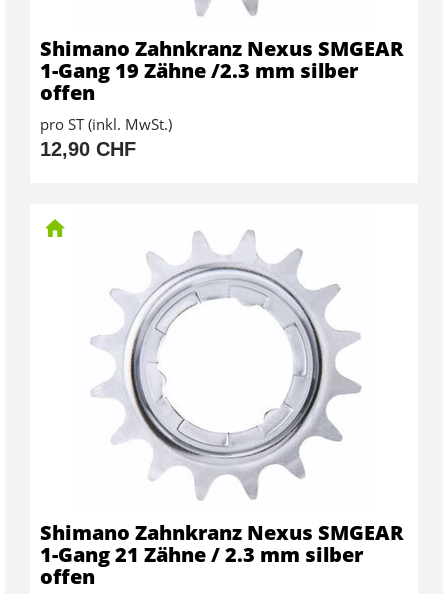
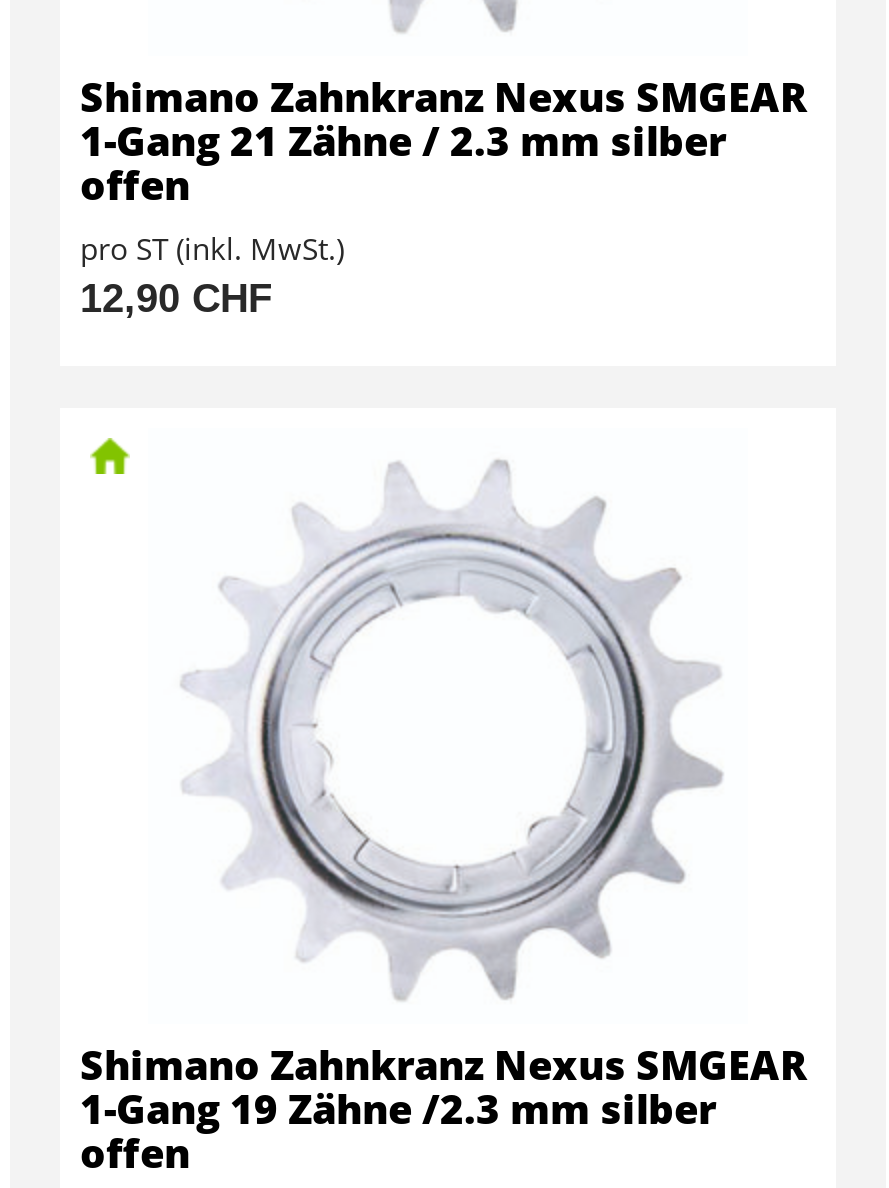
moved down: 1-Gang 19 Zähne /2.3 mm silber

moved up: 1-Gang 21 Zähne / 2.3 mm silber
